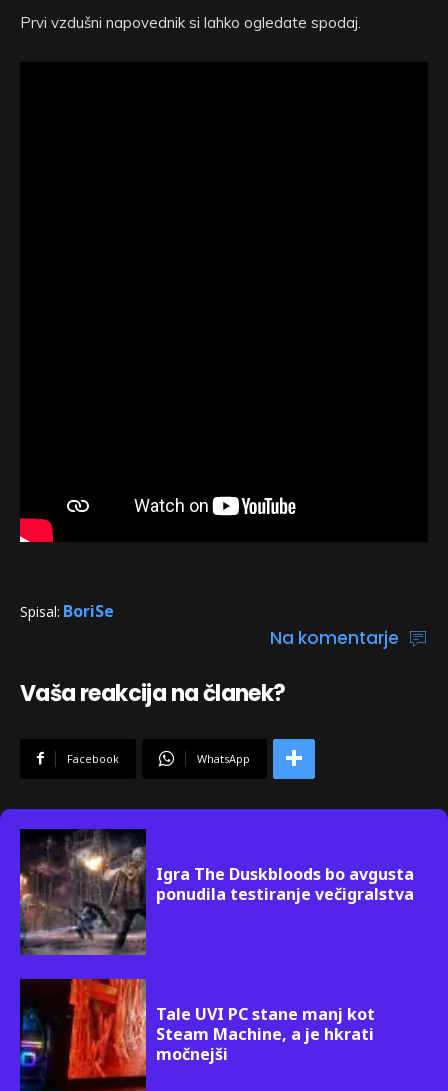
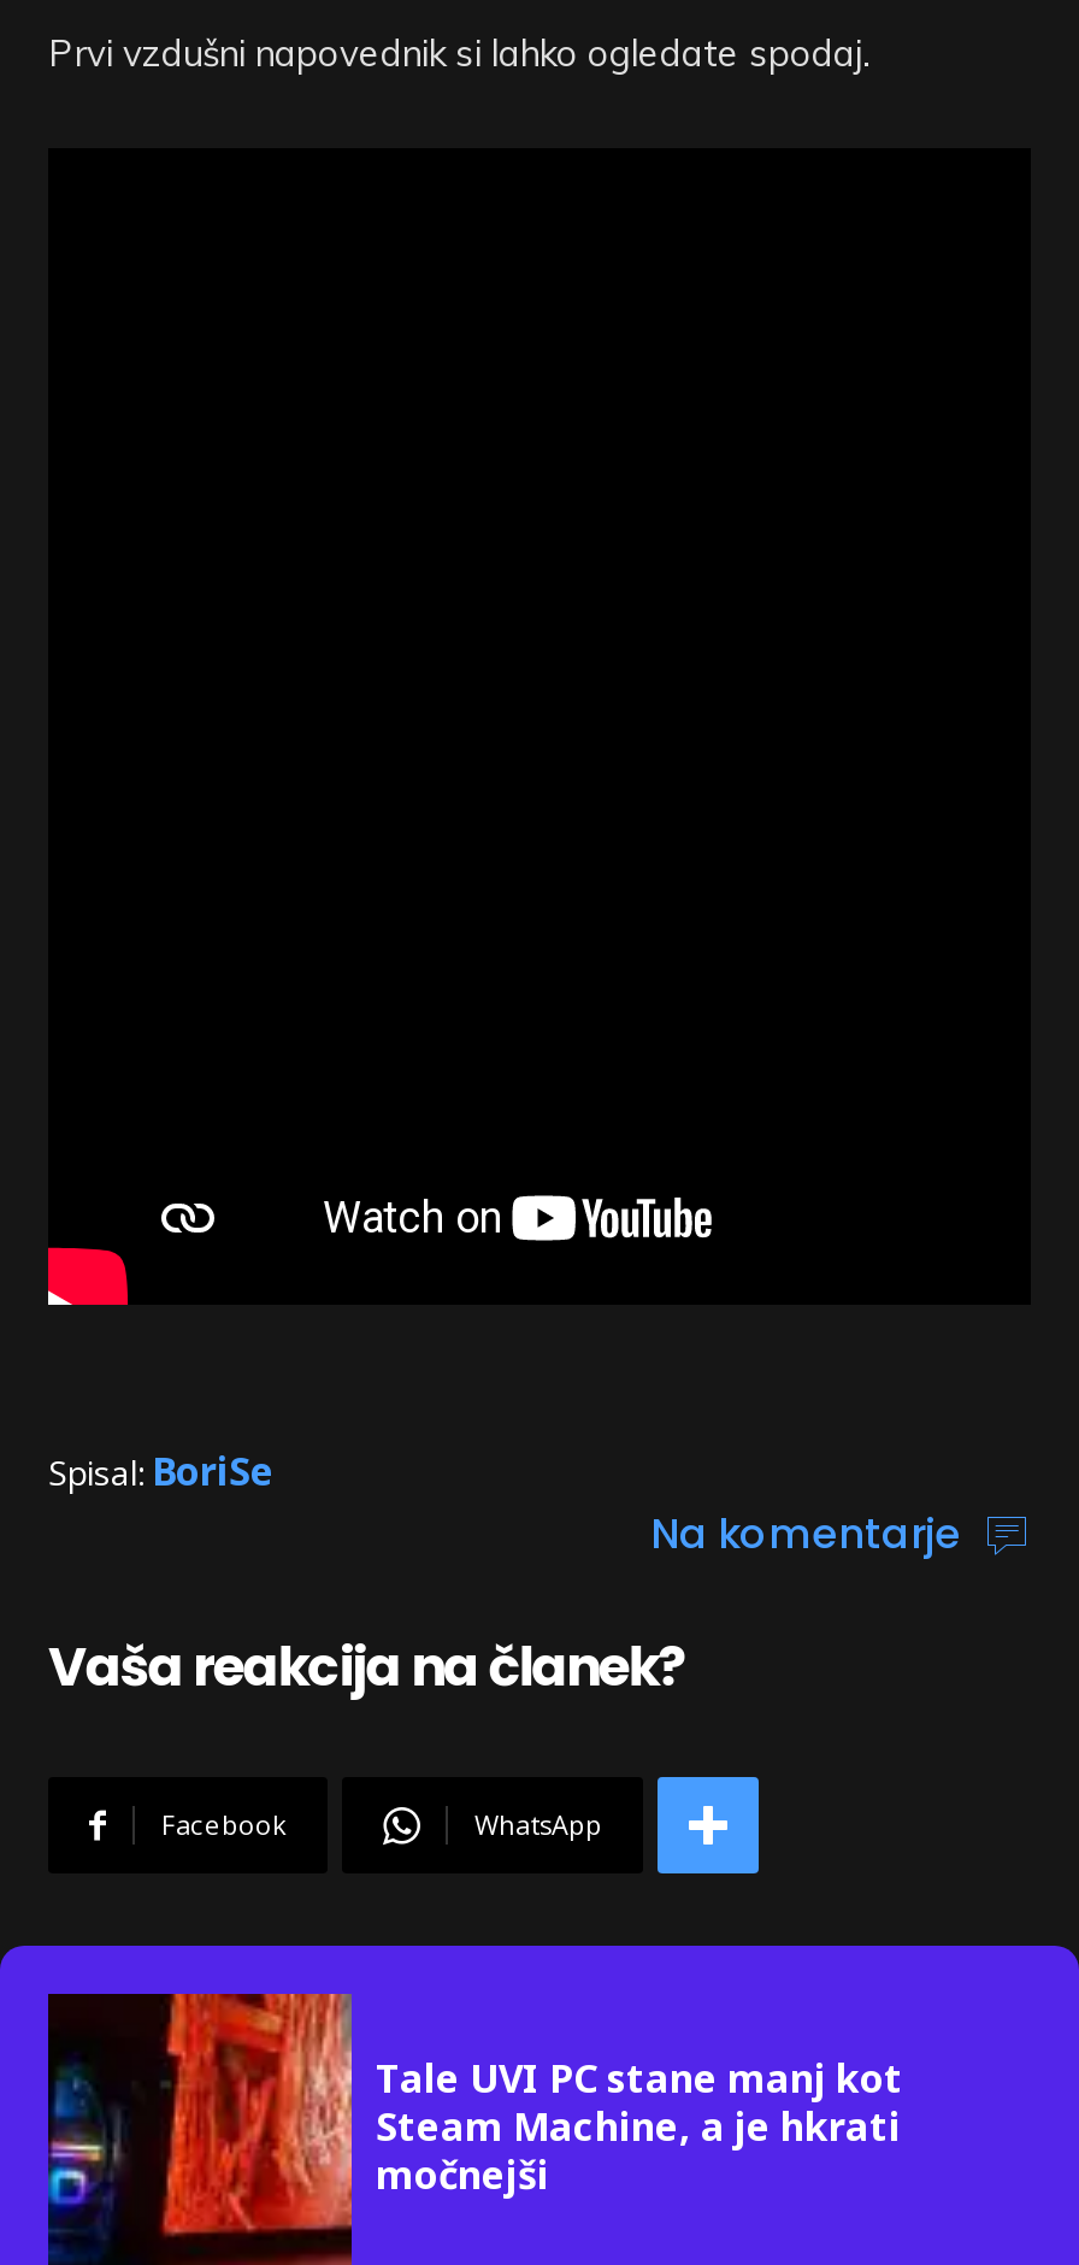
- [image]
- Igra The Duskbloods bo avgusta
- ponudila testiranje večigralstva
